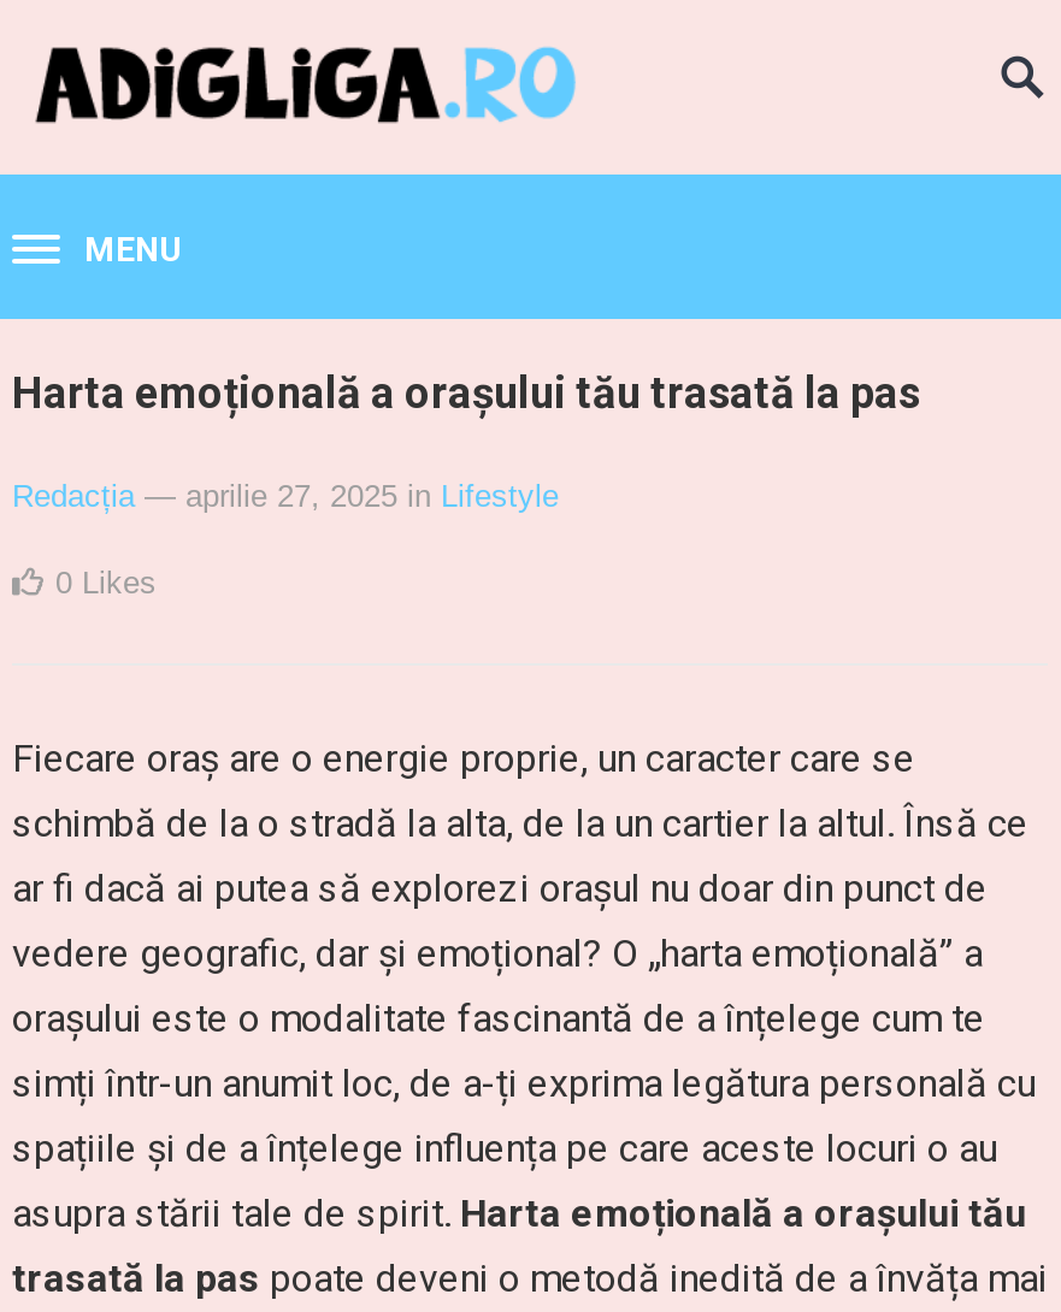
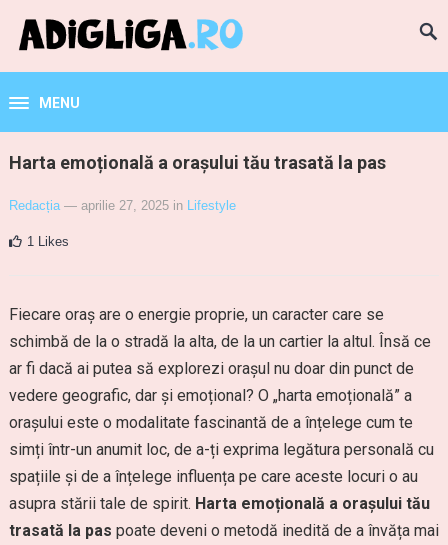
- 0 Likes
+ 1 Likes
